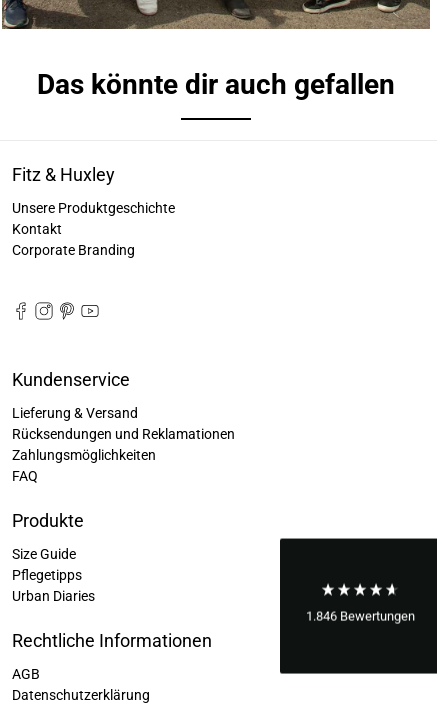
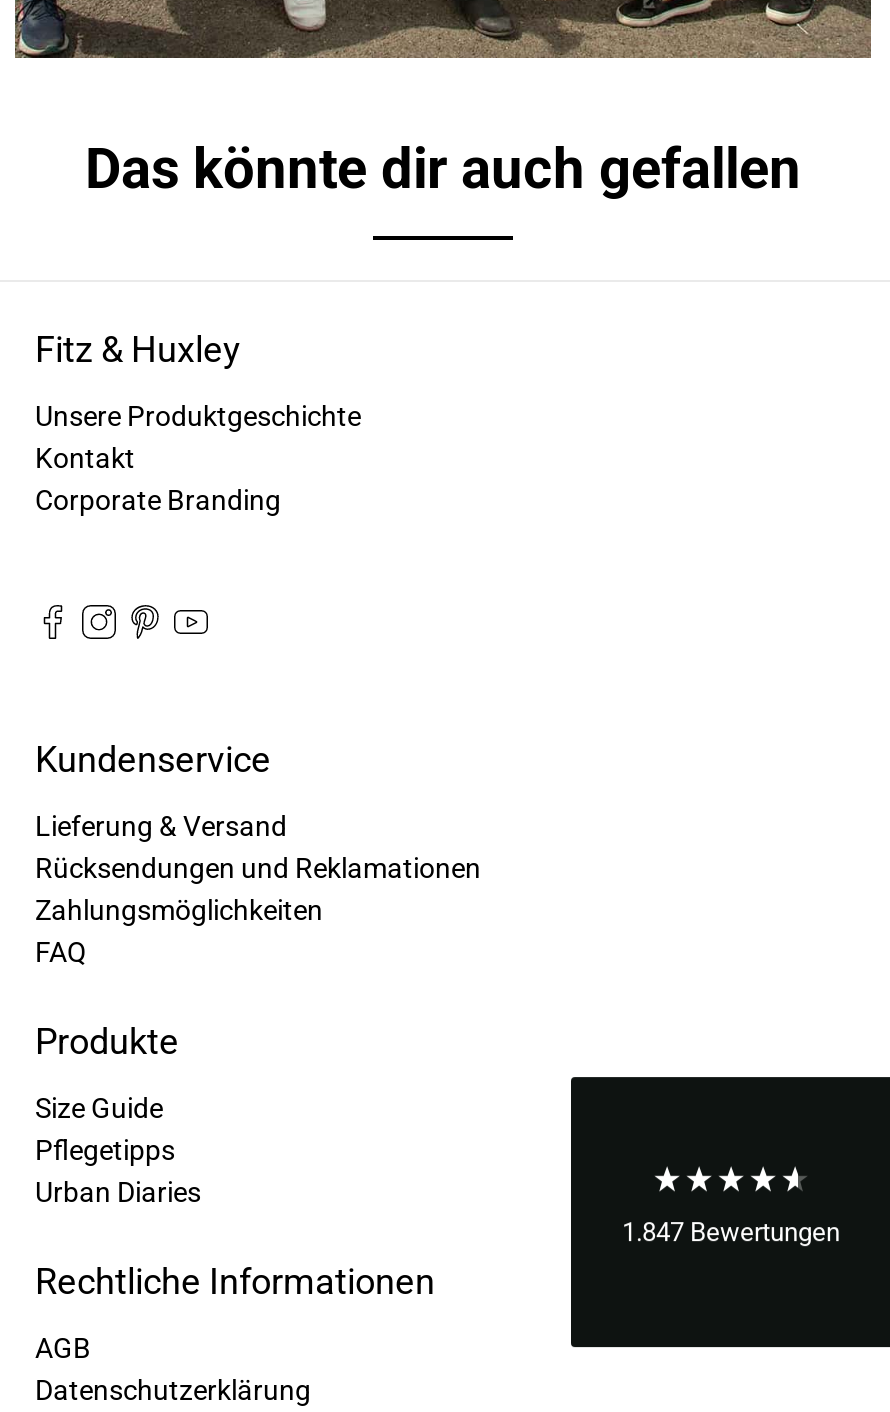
- 1.846 Bewertungen
+ 1.847 Bewertungen
